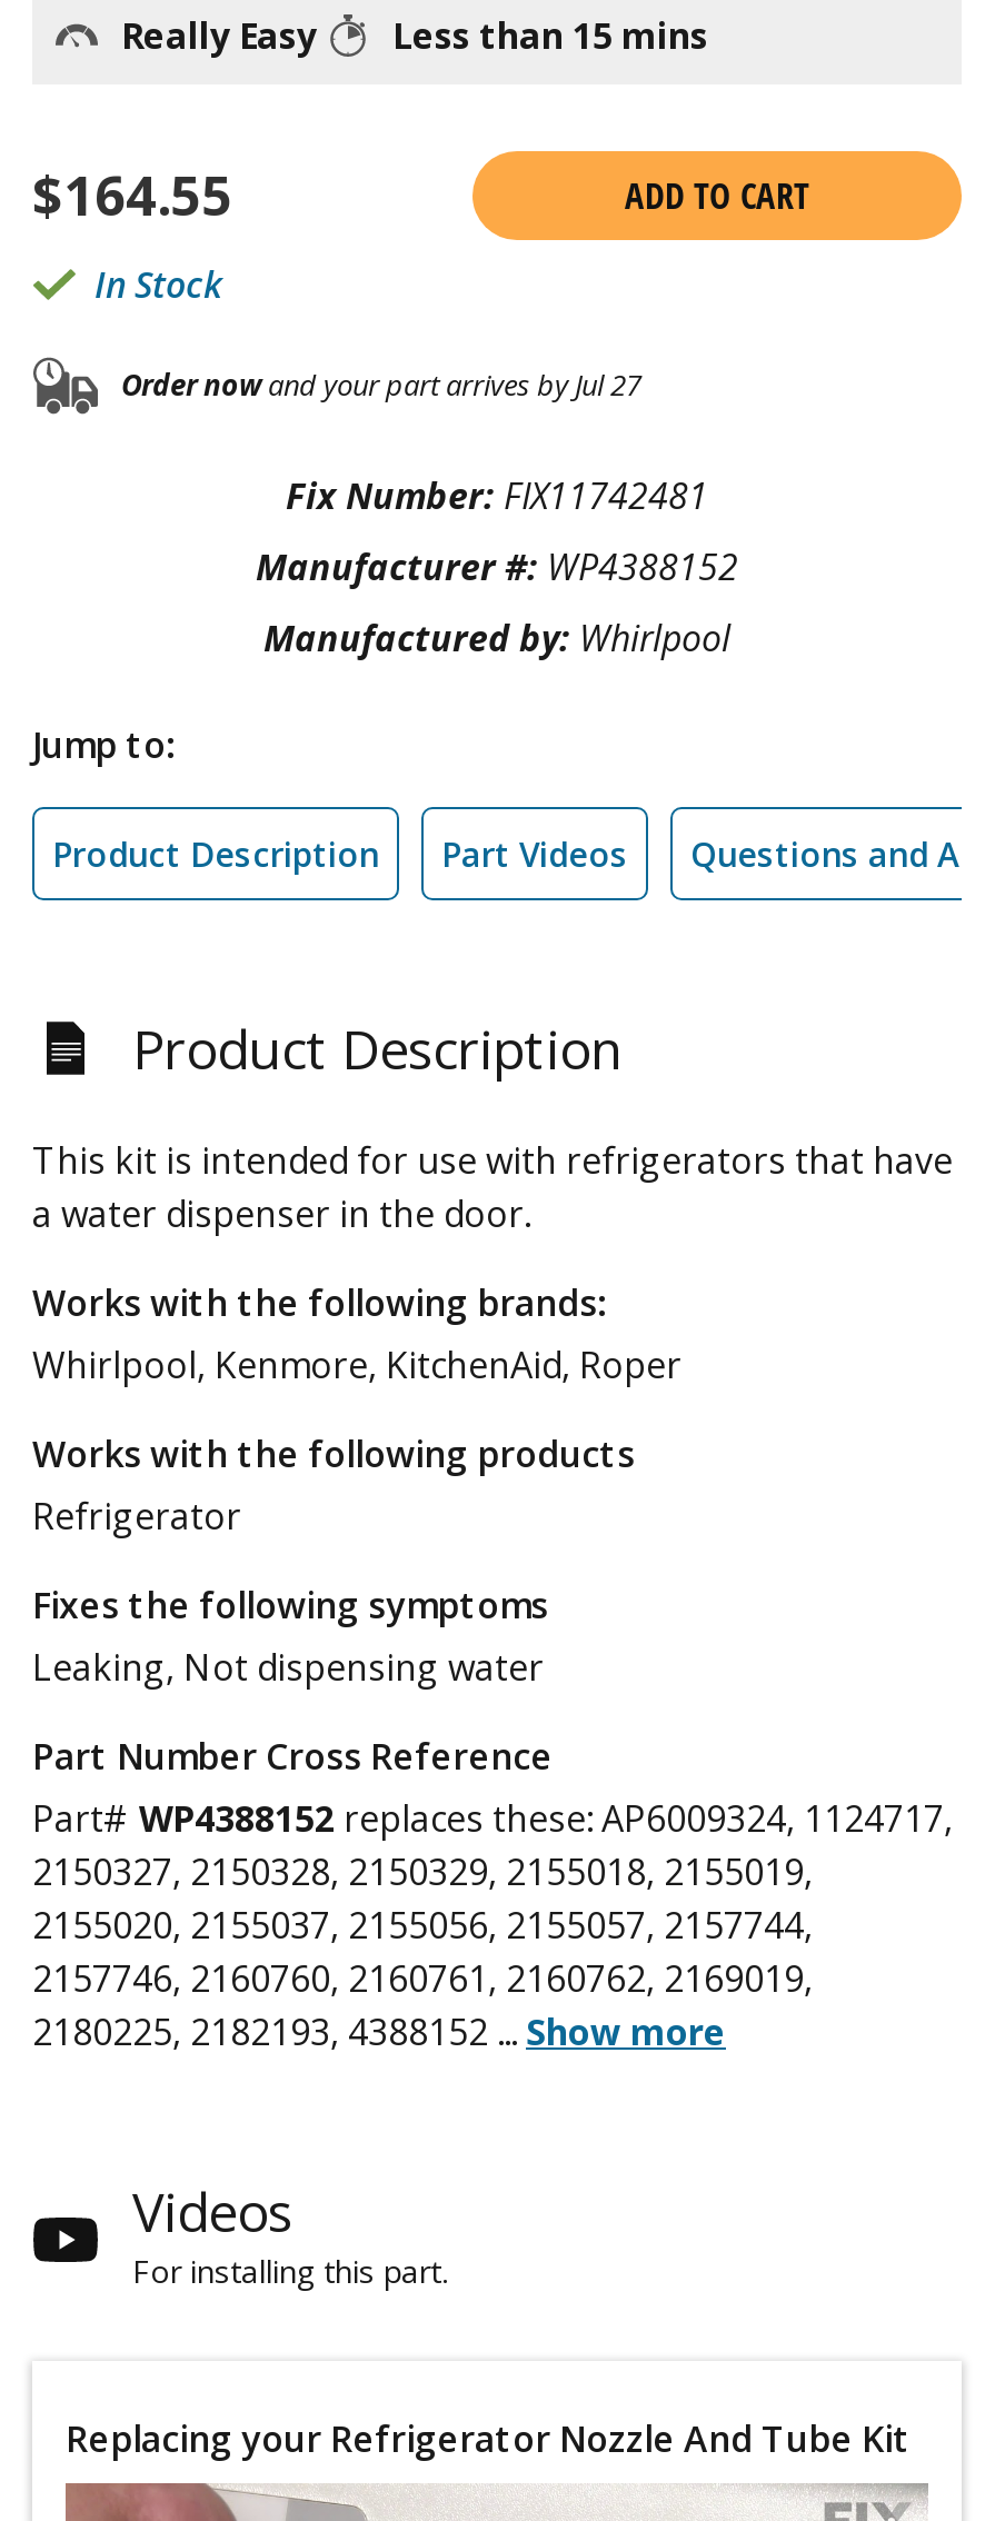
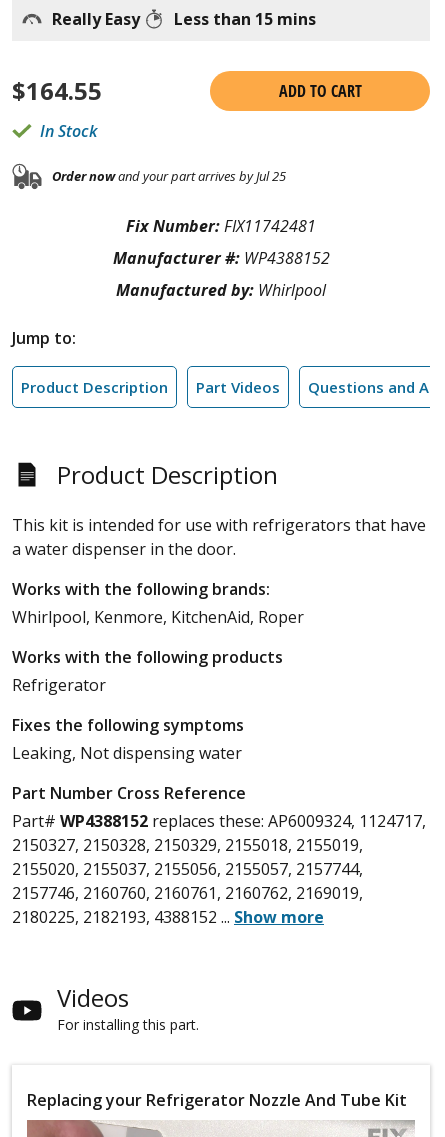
- Order nowand your part arrives by Jul 27
+ Order nowand your part arrives by Jul 25
